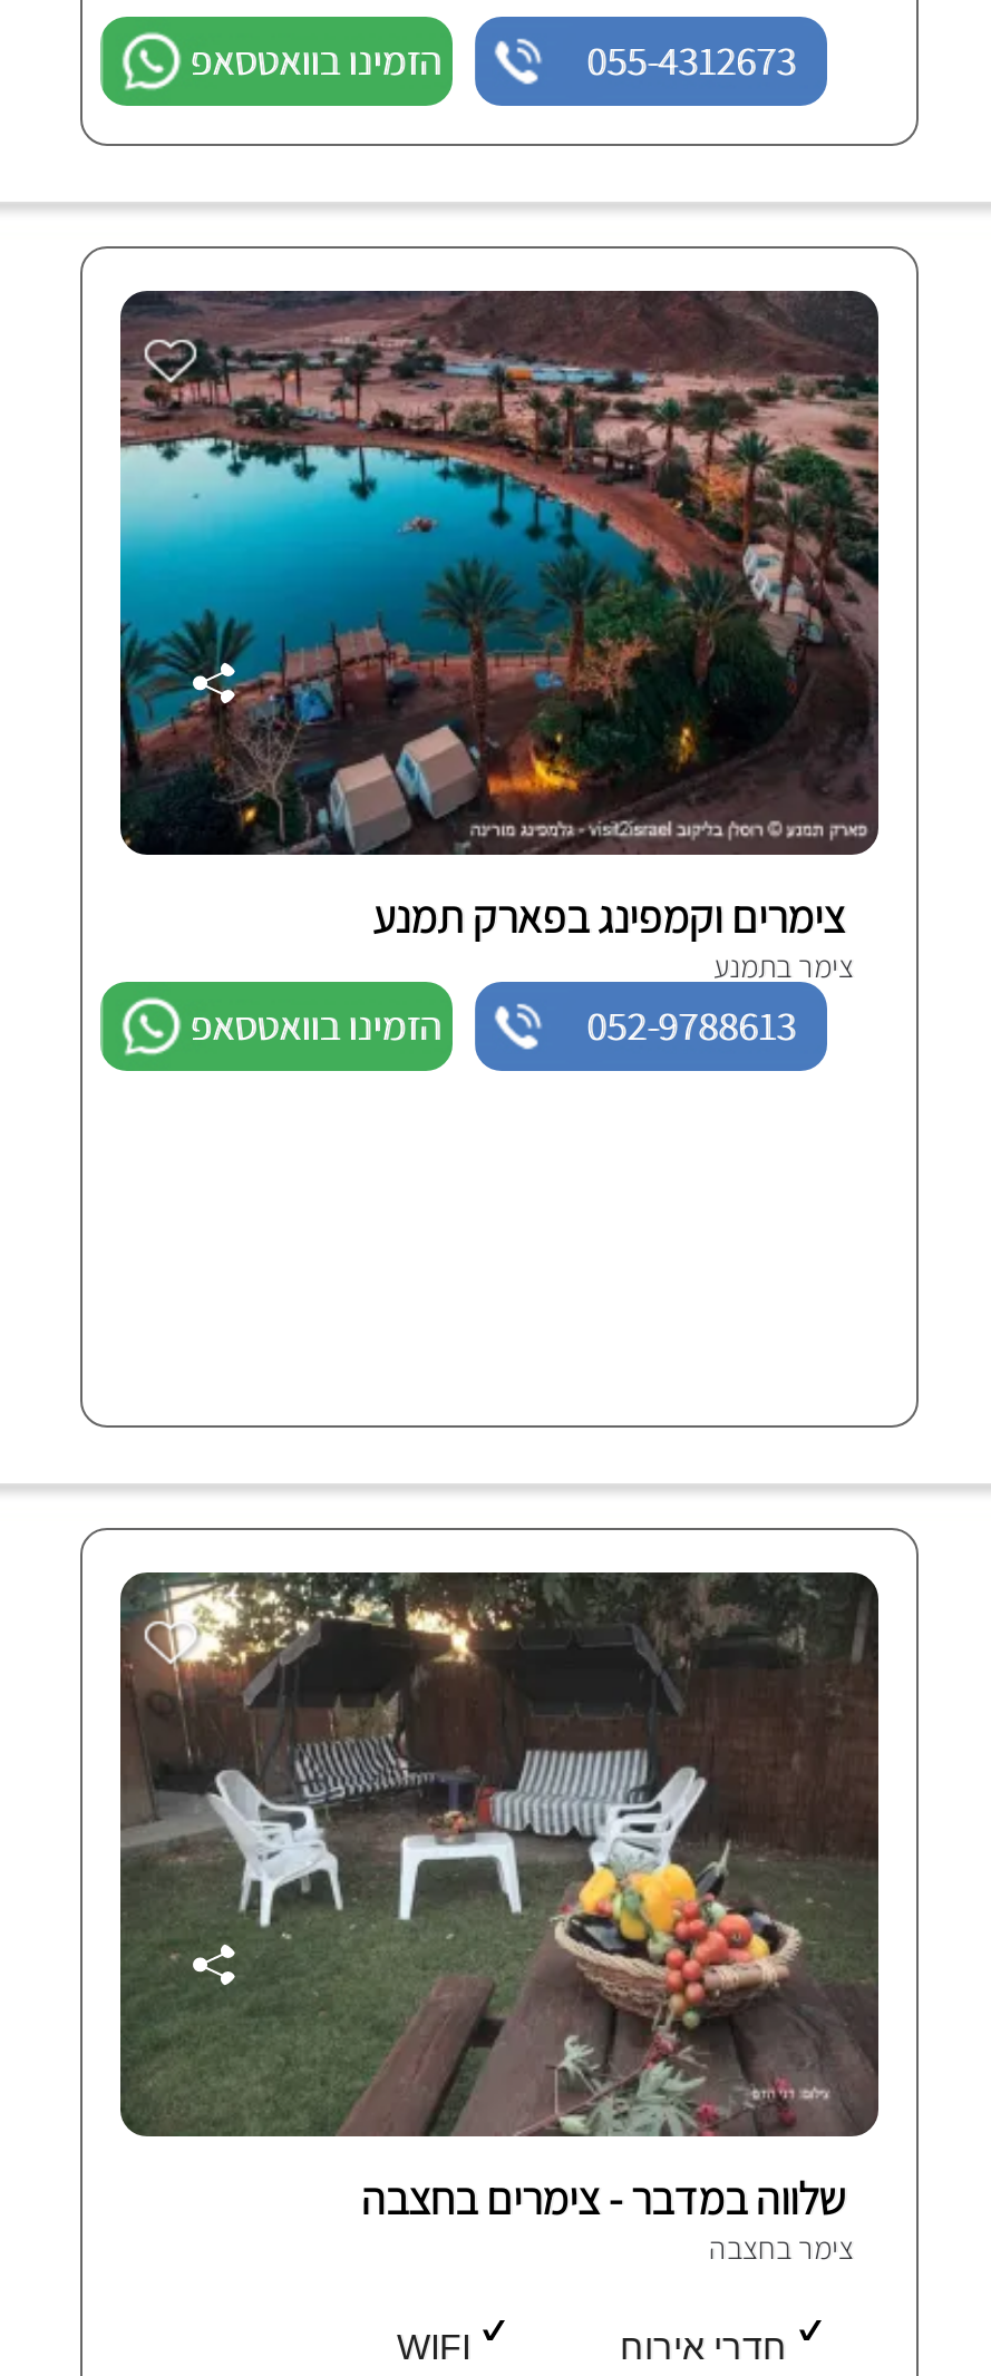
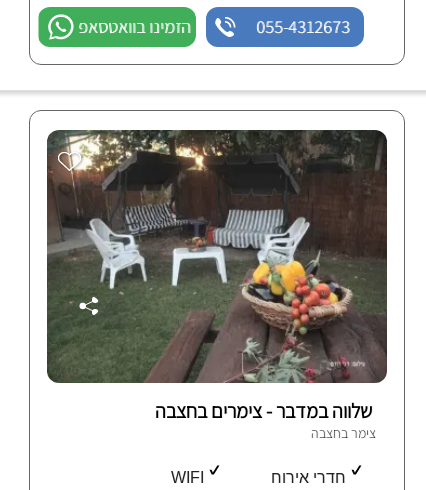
- [image]
- צימרים וקמפינג בפארק תמנע
- צימר בתמנע
- הזמינו בוואטסאפ
- 052-9788613
